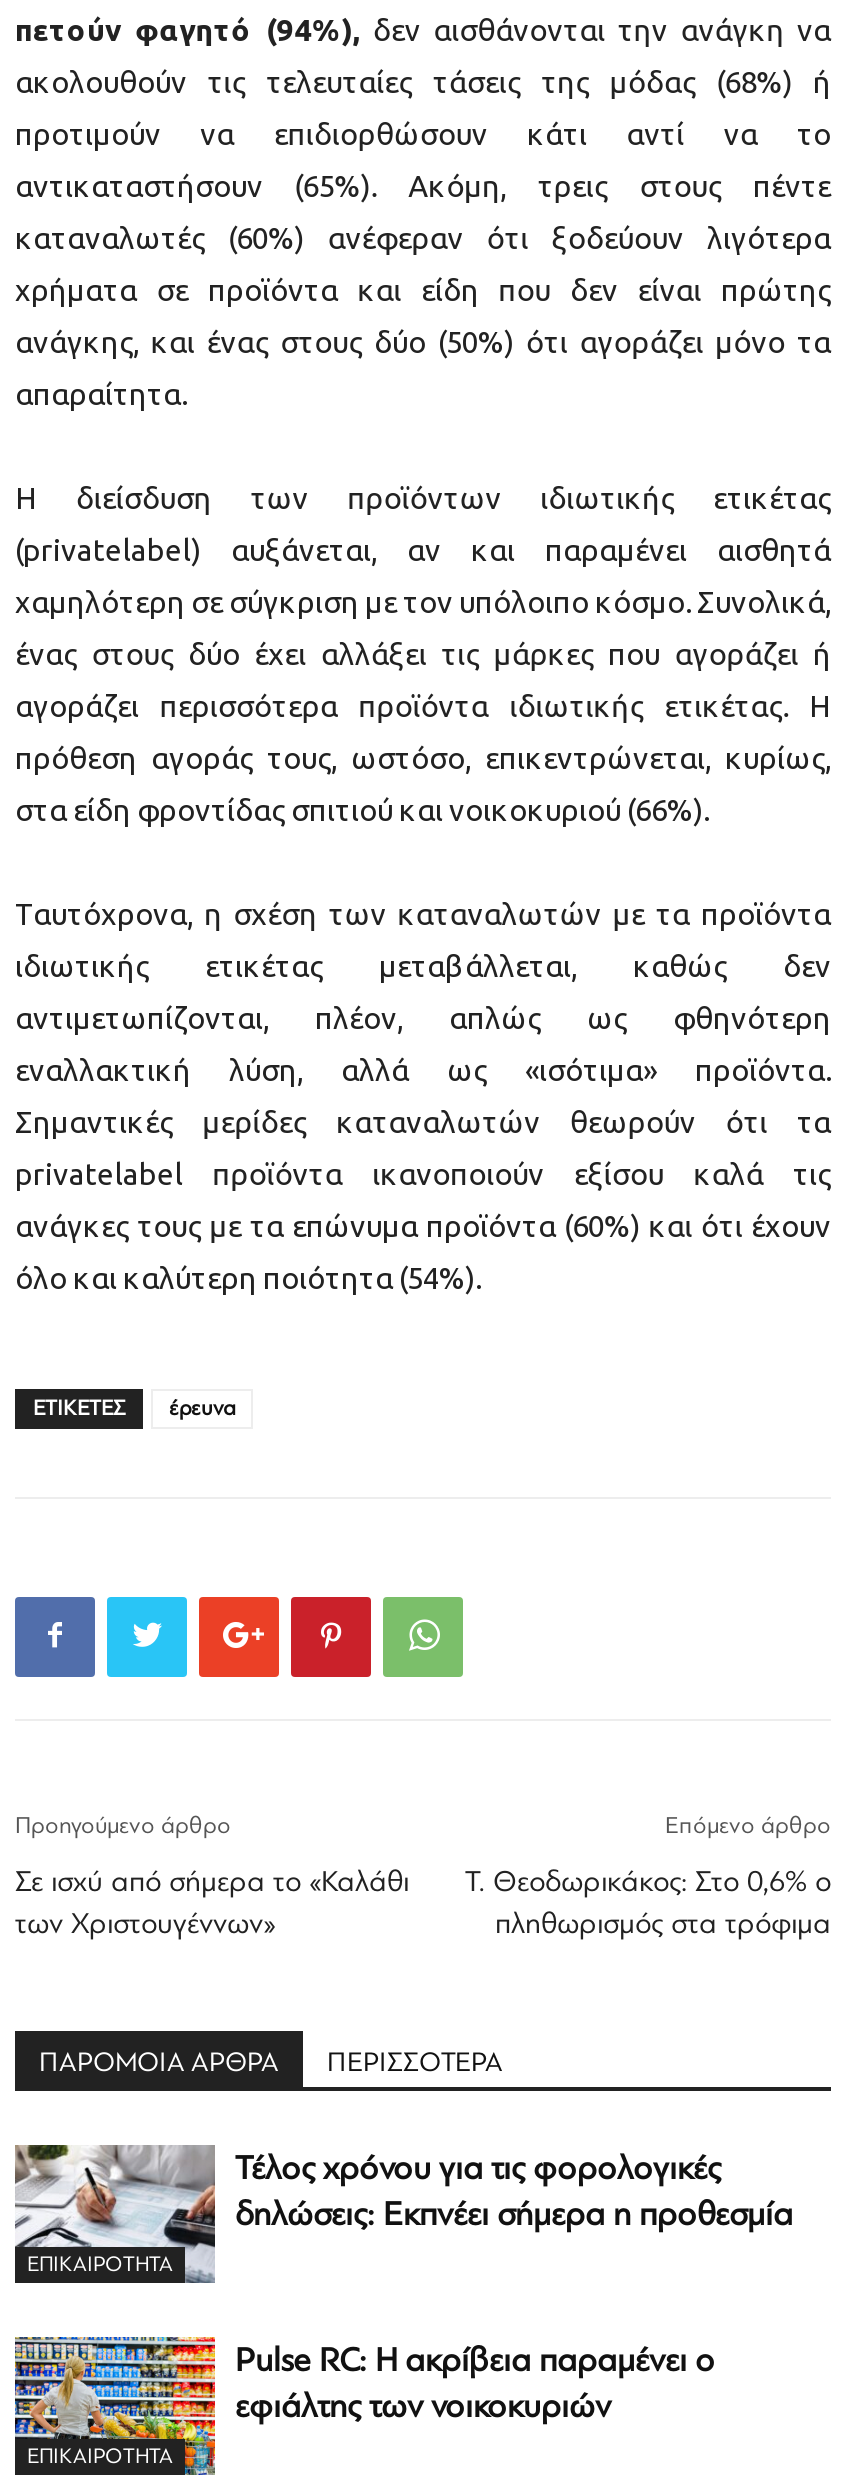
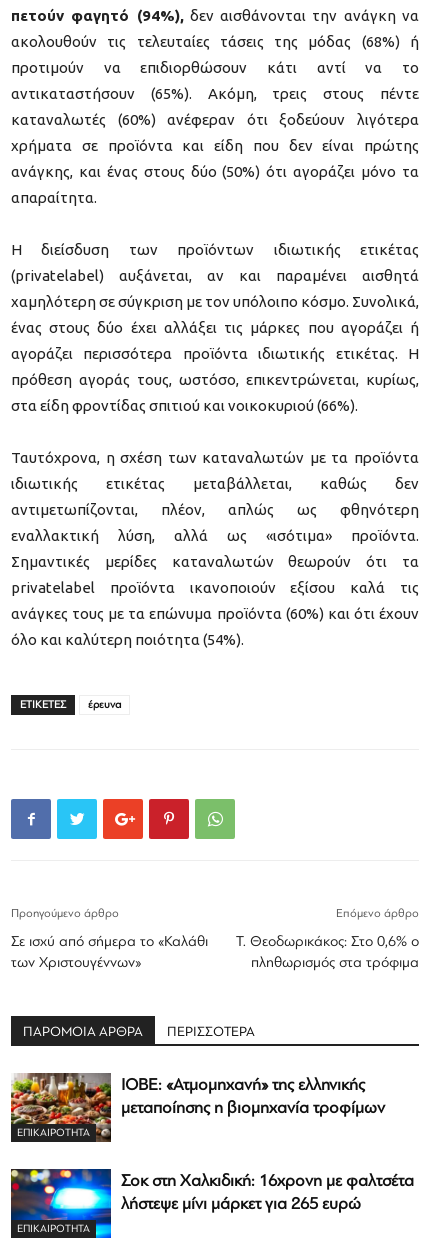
- [image]
- Τέλος χρόνου για τις φορολογικές
- δηλώσεις: Εκπνέει σήμερα η προθεσμία
+ [image]
+ ΙΟΒΕ: «Ατμομηχανή» της ελληνικής
+ μεταποίησης η βιομηχανία τροφίμων

- [image]
- Pulse RC: Η ακρίβεια παραμένει ο
- εφιάλτης των νοικοκυριών
+ [image]
+ Σοκ στη Χαλκιδική: 16χρονη με φαλτσέτα
+ λήστεψε μίνι μάρκετ για 265 ευρώ
